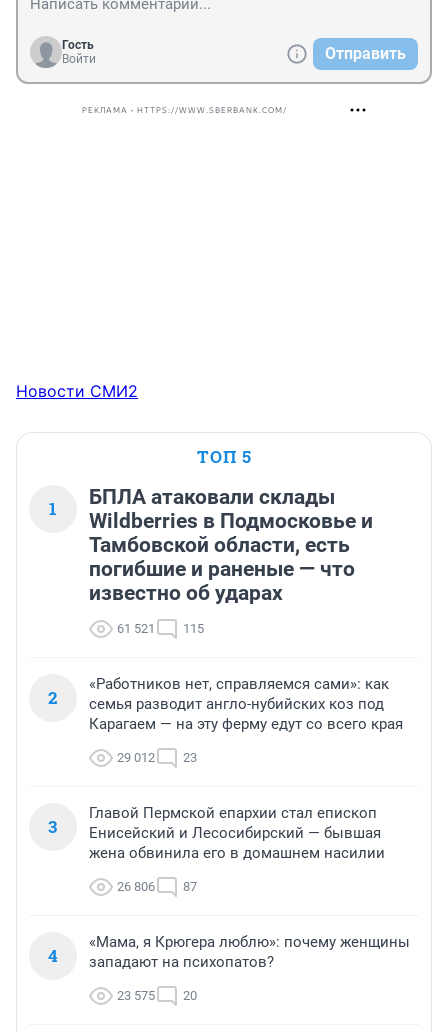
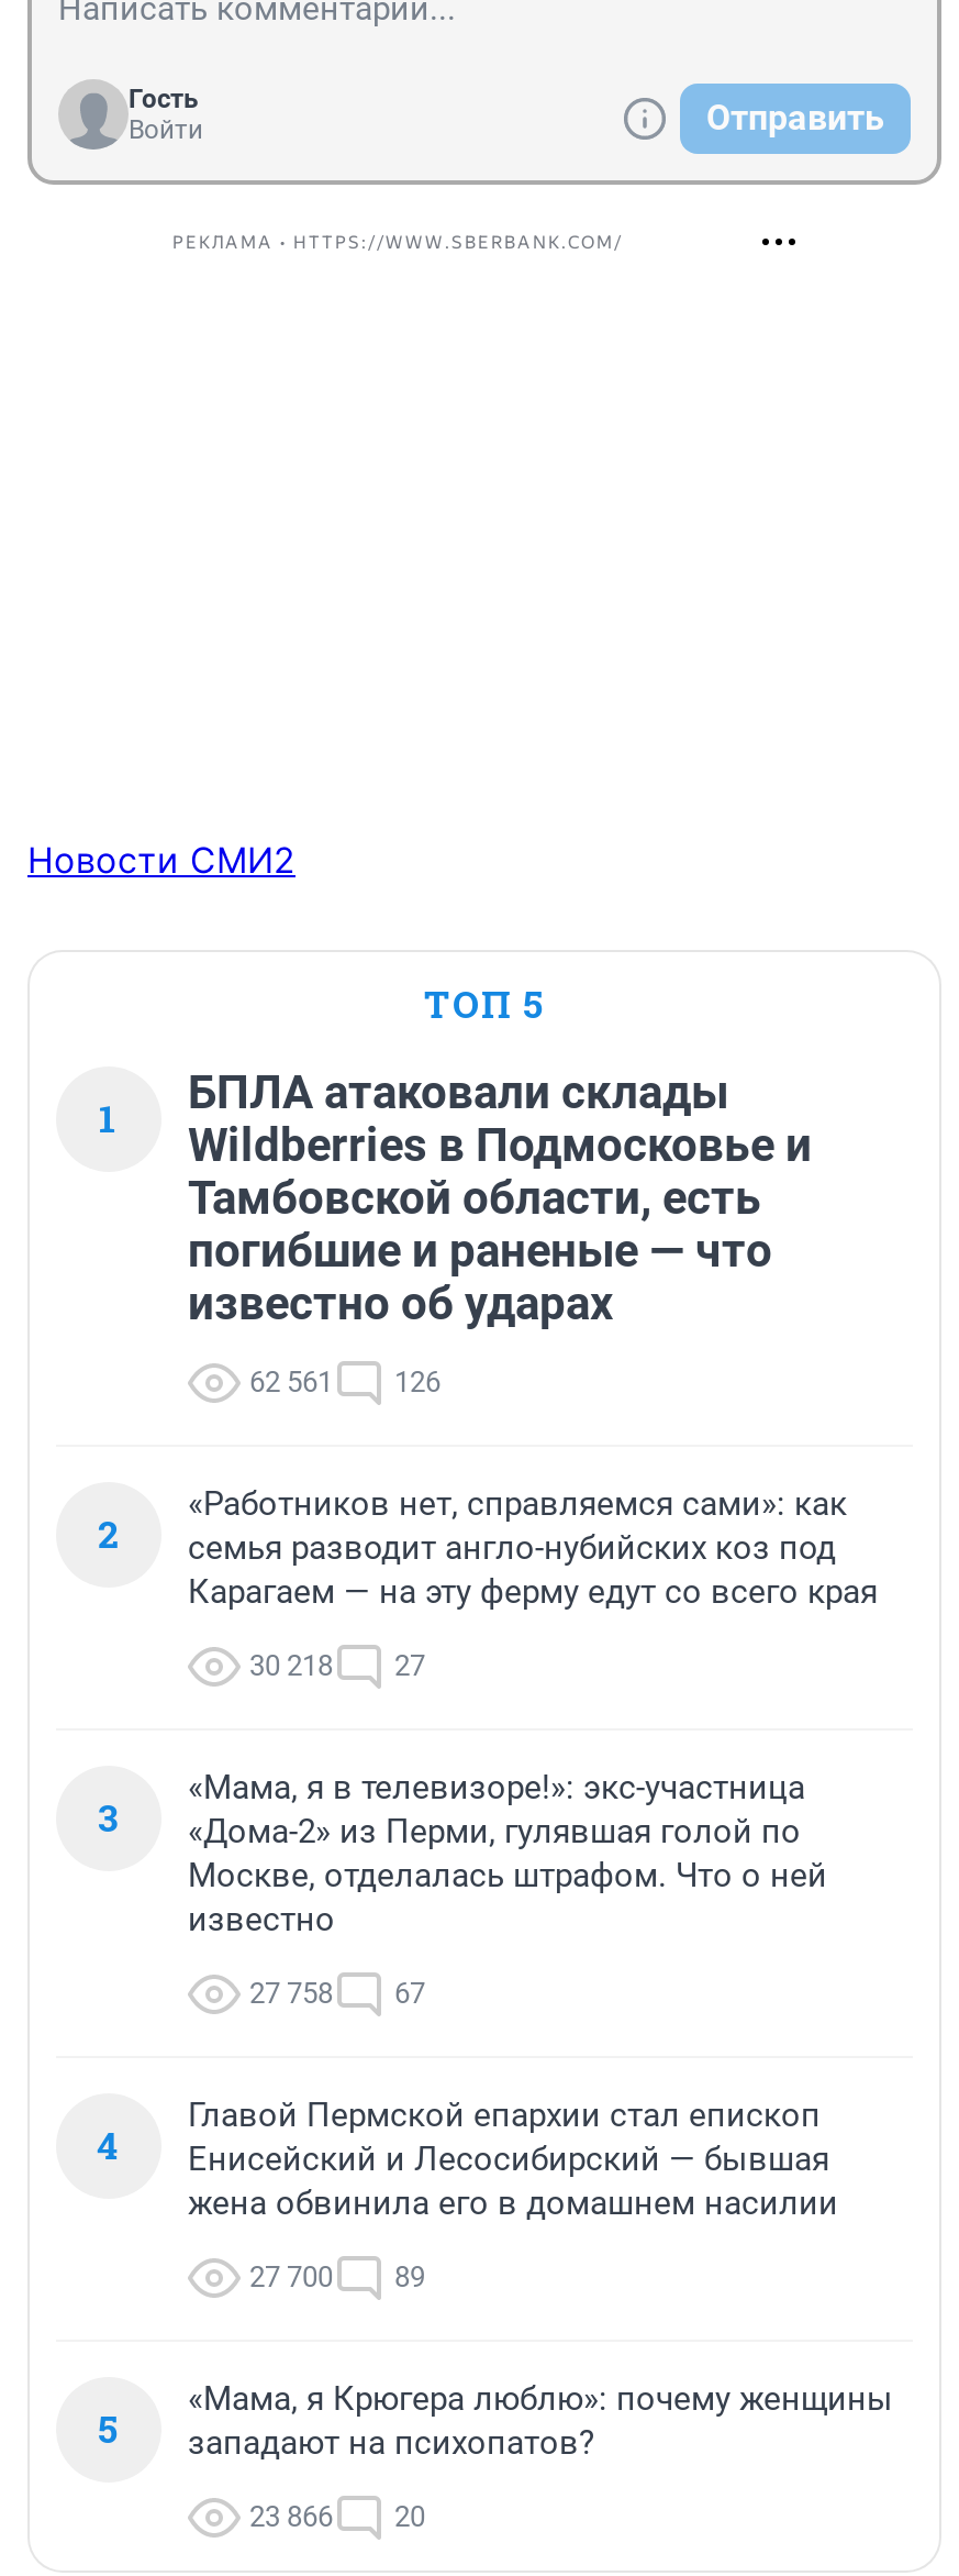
- 61 521
+ 62 561

- 115
+ 126

+ «Мама, я в телевизоре!»: экс-участница
+ «Дома-2» из Перми, гулявшая голой по
+ Москве, отделалась штрафом. Что о ней
+ известно
+ 27 758
+ 67
+ 4

- 29 012
+ 30 218

- 23
+ 27

- 26 806
+ 27 700

- 87
+ 89

- 4 западают на психопатов?
+ 5 западают на психопатов?

- 23 575 20
+ 23 866 20
